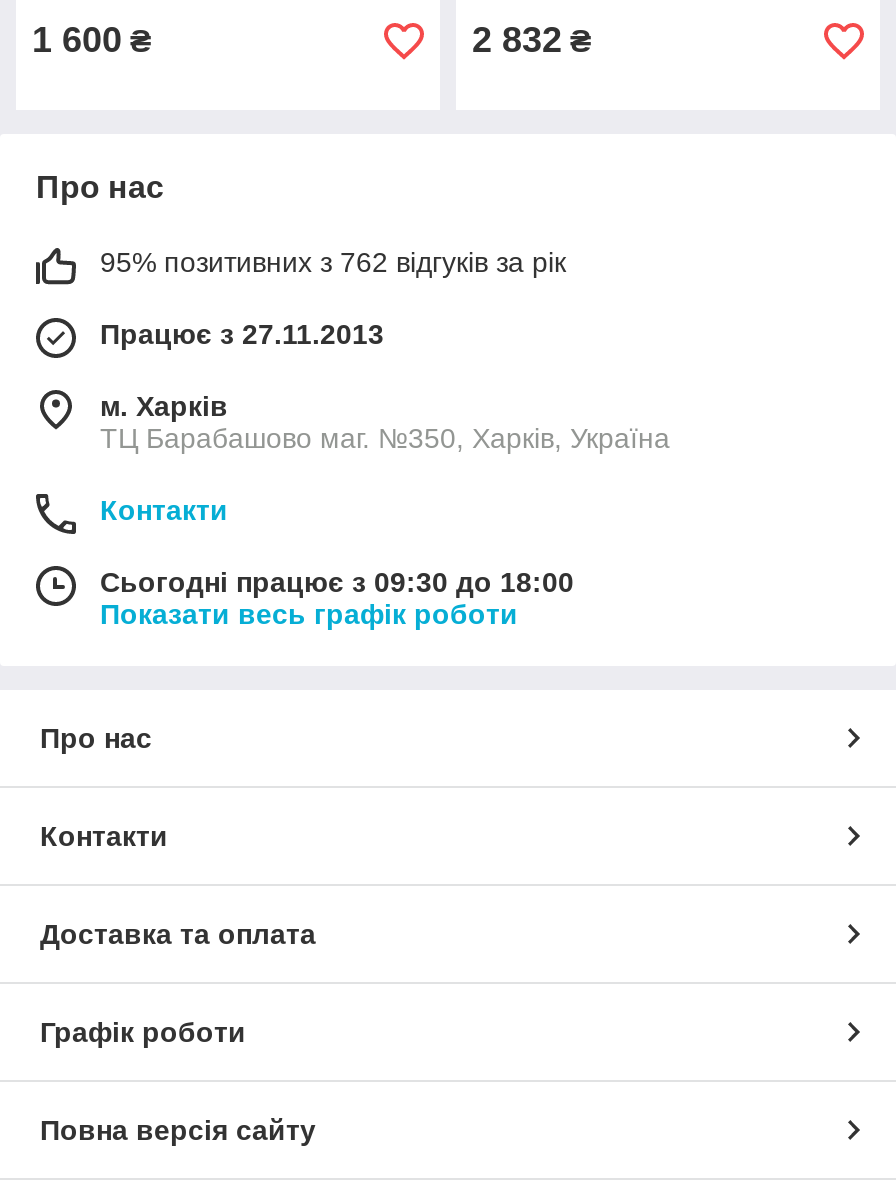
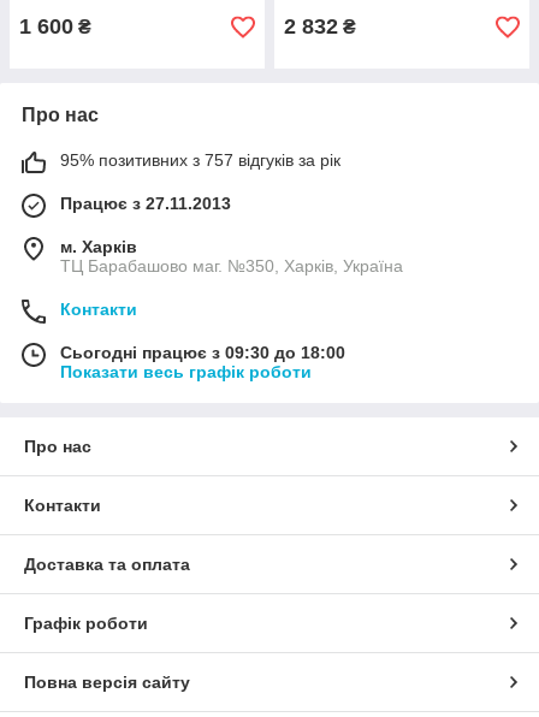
- 95% позитивних з 762 відгуків за рік
+ 95% позитивних з 757 відгуків за рік
